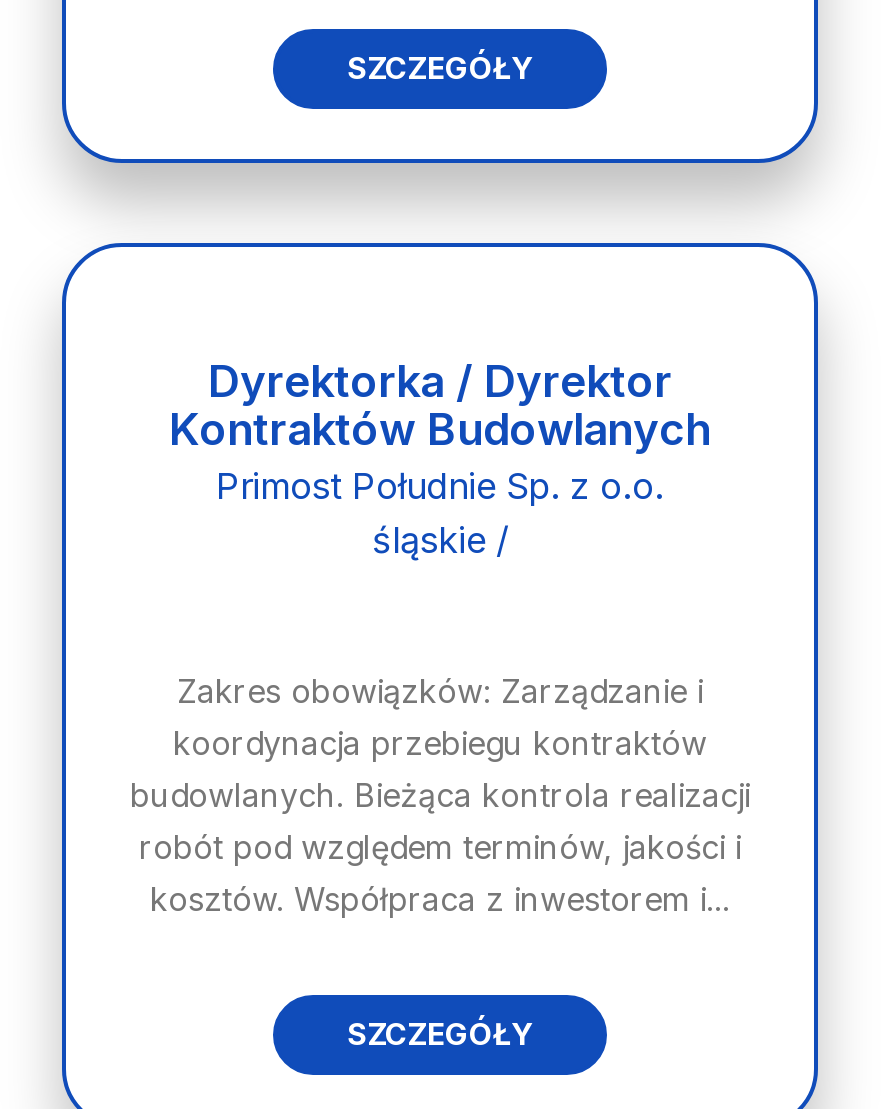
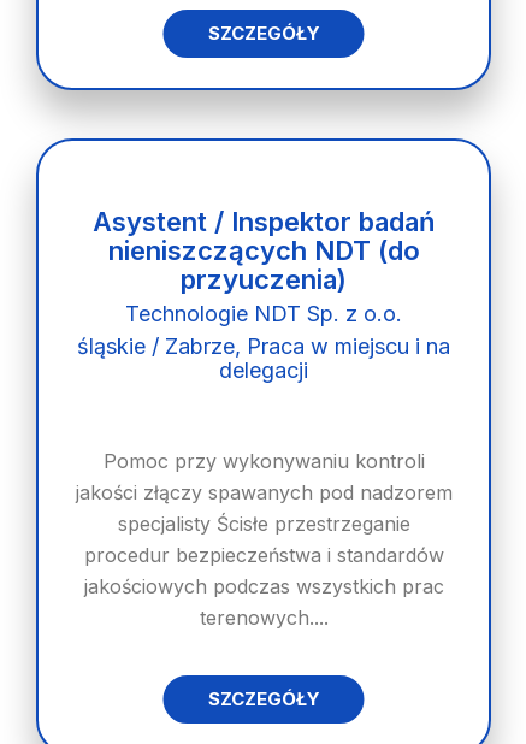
- Dyrektorka / Dyrektor
- Kontraktów Budowlanych
- Primost Południe Sp. z o.o.
- śląskie /
+ Asystent / Inspektor badań
+ nieniszczących NDT (do
+ przyuczenia)
+ Technologie NDT Sp. z o.o.
+ śląskie / Zabrze, Praca w miejscu i na
+ delegacji

- Zakres obowiązków: Zarządzanie i
- koordynacja przebiegu kontraktów
- budowlanych. Bieżąca kontrola realizacji
- robót pod względem terminów, jakości i
- kosztów. Współpraca z inwestorem i...
+ Pomoc przy wykonywaniu kontroli
+ jakości złączy spawanych pod nadzorem
+ specjalisty Ścisłe przestrzeganie
+ procedur bezpieczeństwa i standardów
+ jakościowych podczas wszystkich prac
+ terenowych....
